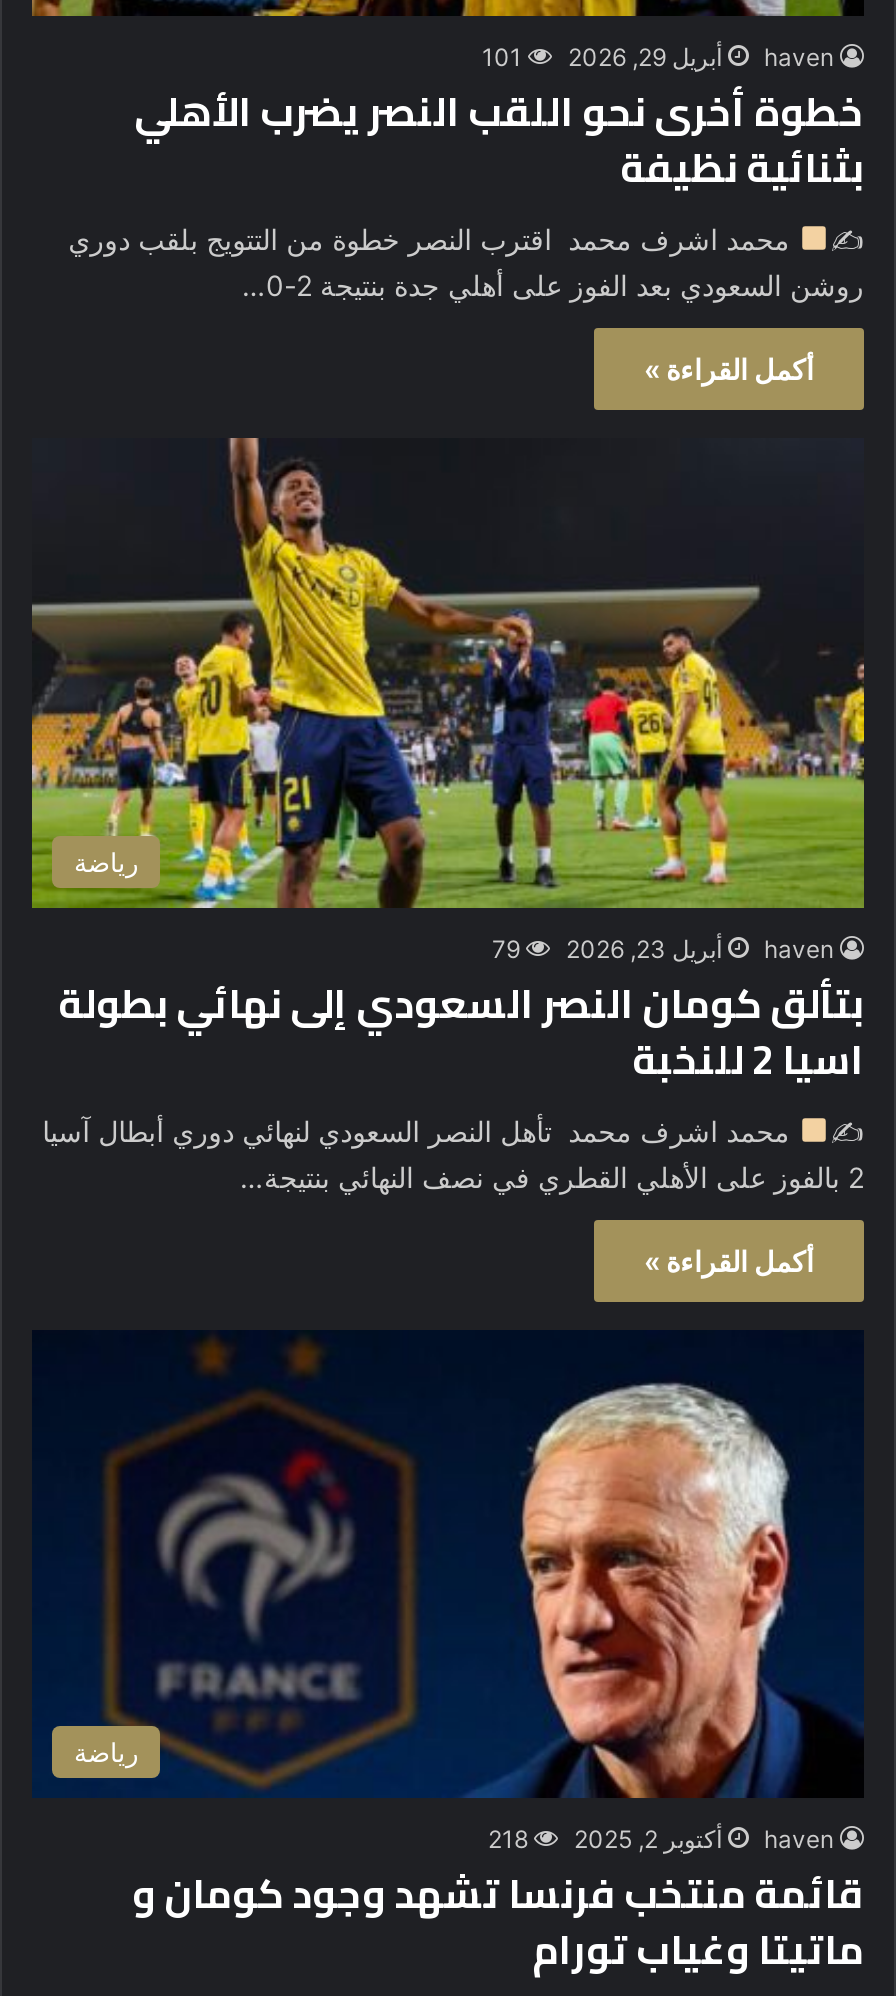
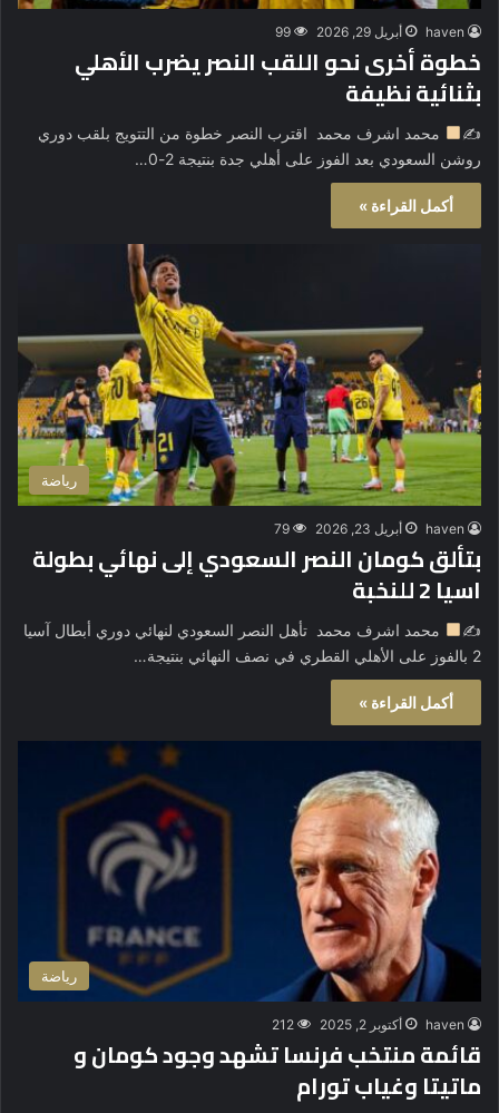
- 101
+ 99

- 218
+ 212
